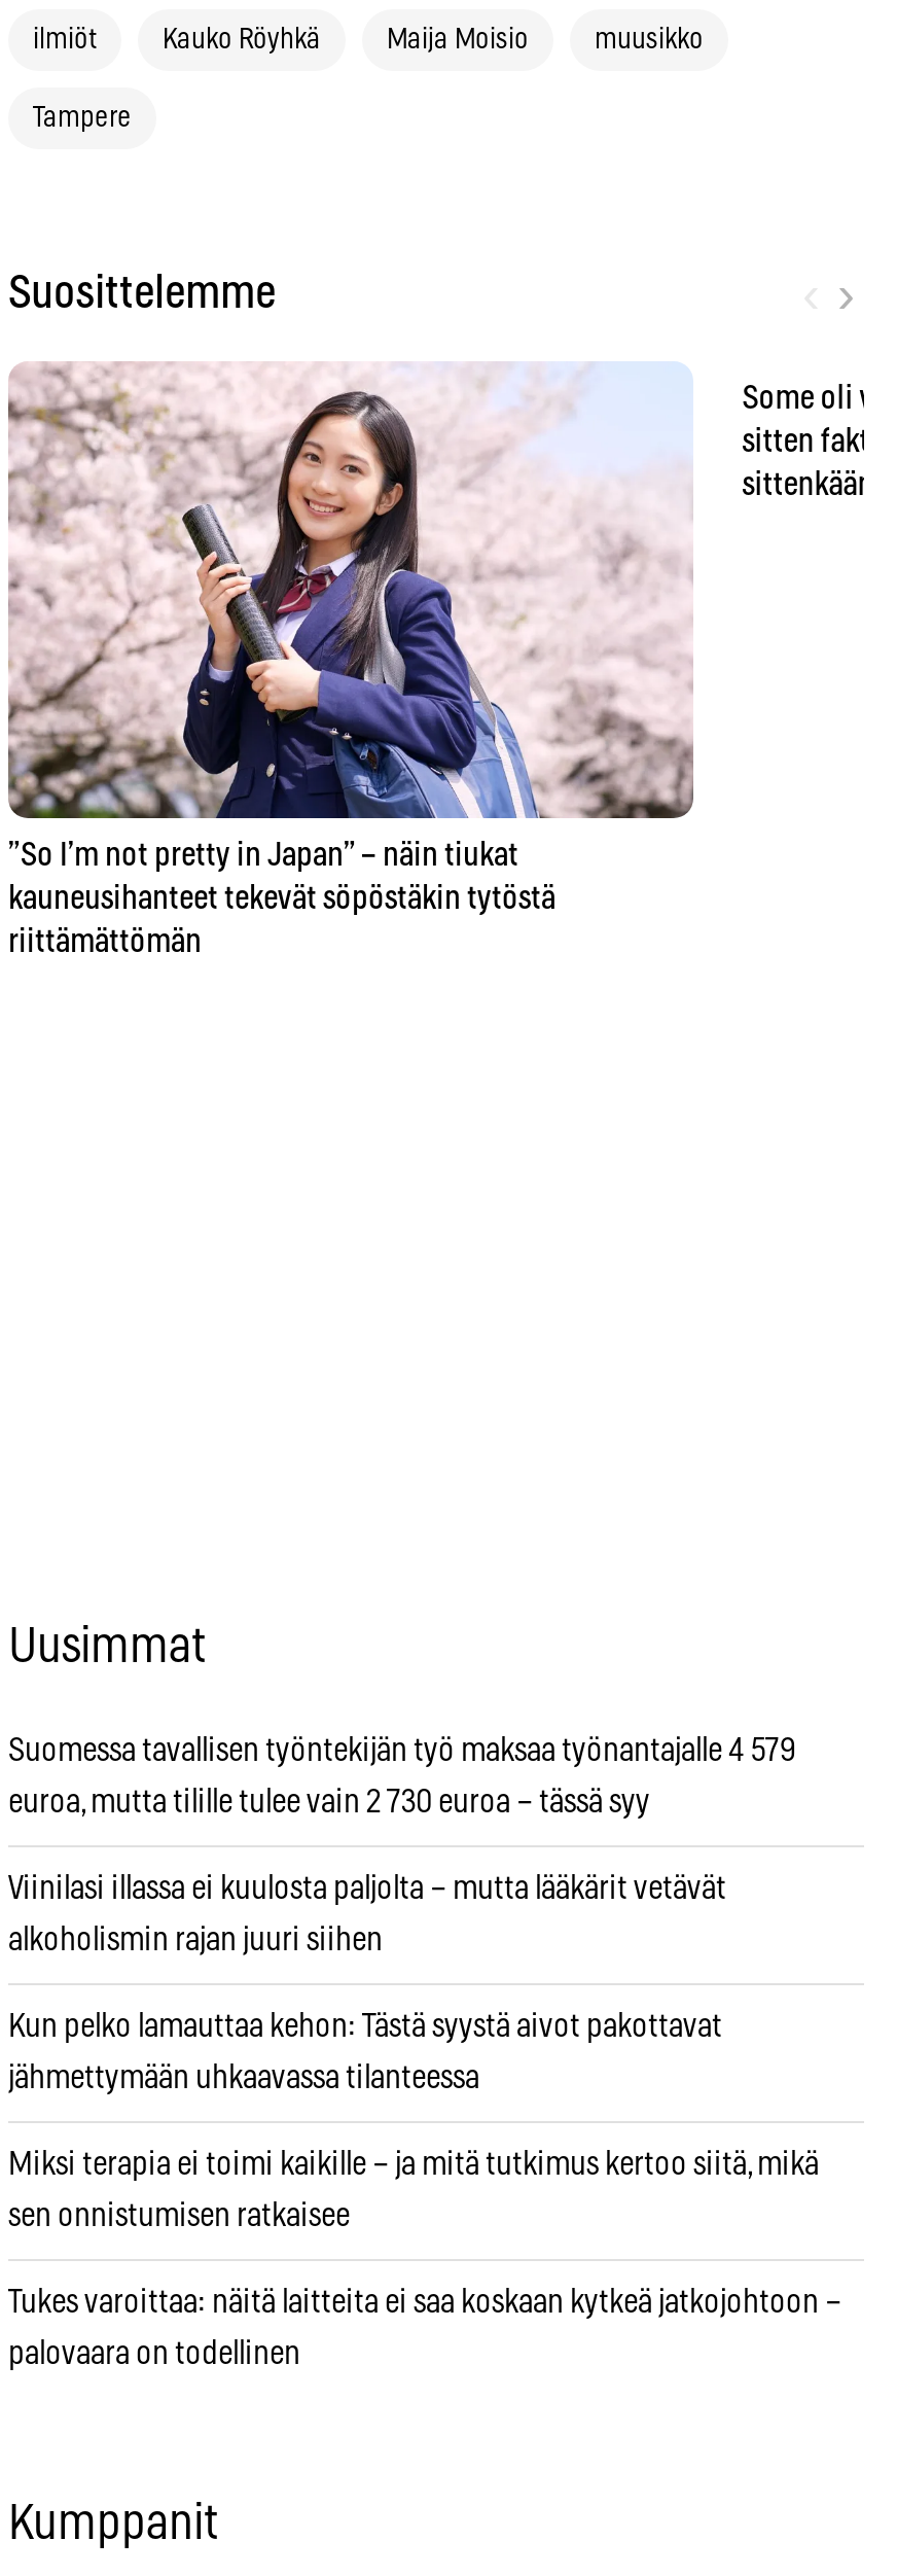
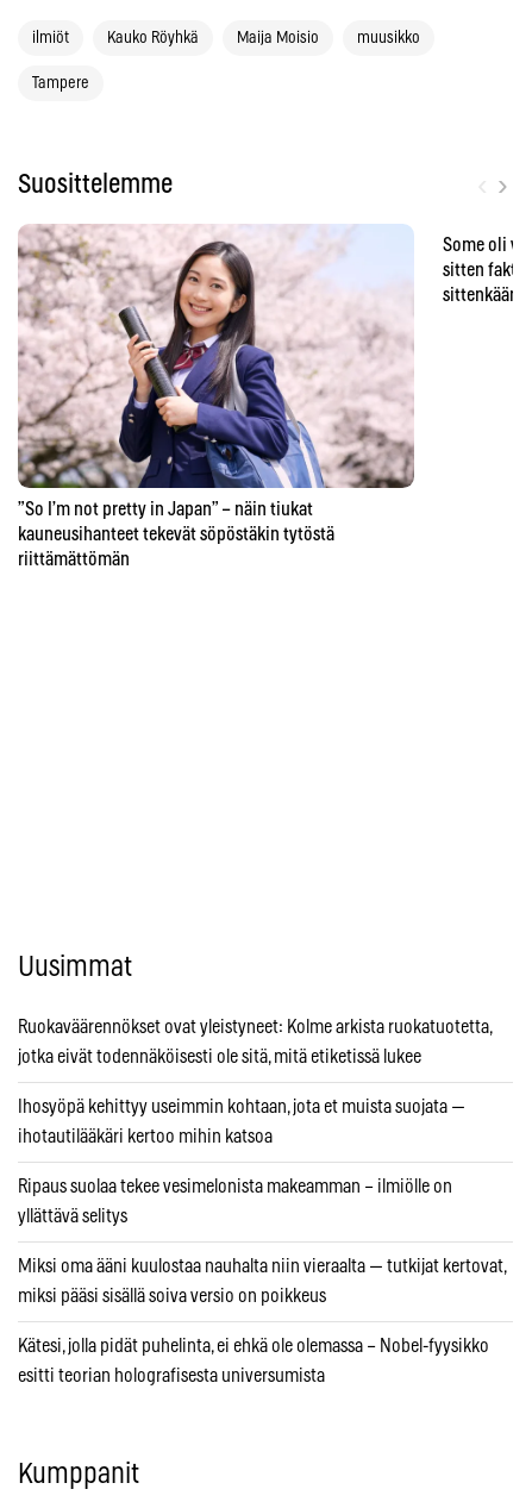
- Suomessa tavallisen työntekijän työ maksaa työnantajalle 4 579
+ Ruokaväärennökset ovat yleistyneet: Kolme arkista ruokatuotetta,

- euroa, mutta tilille tulee vain 2 730 euroa – tässä syy
+ jotka eivät todennäköisesti ole sitä, mitä etiketissä lukee

- Viinilasi illassa ei kuulosta paljolta – mutta lääkärit vetävät
+ Ihosyöpä kehittyy useimmin kohtaan, jota et muista suojata —

- alkoholismin rajan juuri siihen
+ ihotautilääkäri kertoo mihin katsoa

- Kun pelko lamauttaa kehon: Tästä syystä aivot pakottavat
+ Ripaus suolaa tekee vesimelonista makeamman – ilmiölle on

- jähmettymään uhkaavassa tilanteessa
+ yllättävä selitys

- Miksi terapia ei toimi kaikille – ja mitä tutkimus kertoo siitä, mikä
+ Miksi oma ääni kuulostaa nauhalta niin vieraalta — tutkijat kertovat,

- sen onnistumisen ratkaisee
+ miksi pääsi sisällä soiva versio on poikkeus

- Tukes varoittaa: näitä laitteita ei saa koskaan kytkeä jatkojohtoon –
+ Kätesi, jolla pidät puhelinta, ei ehkä ole olemassa – Nobel-fyysikko

- palovaara on todellinen
+ esitti teorian holografisesta universumista
